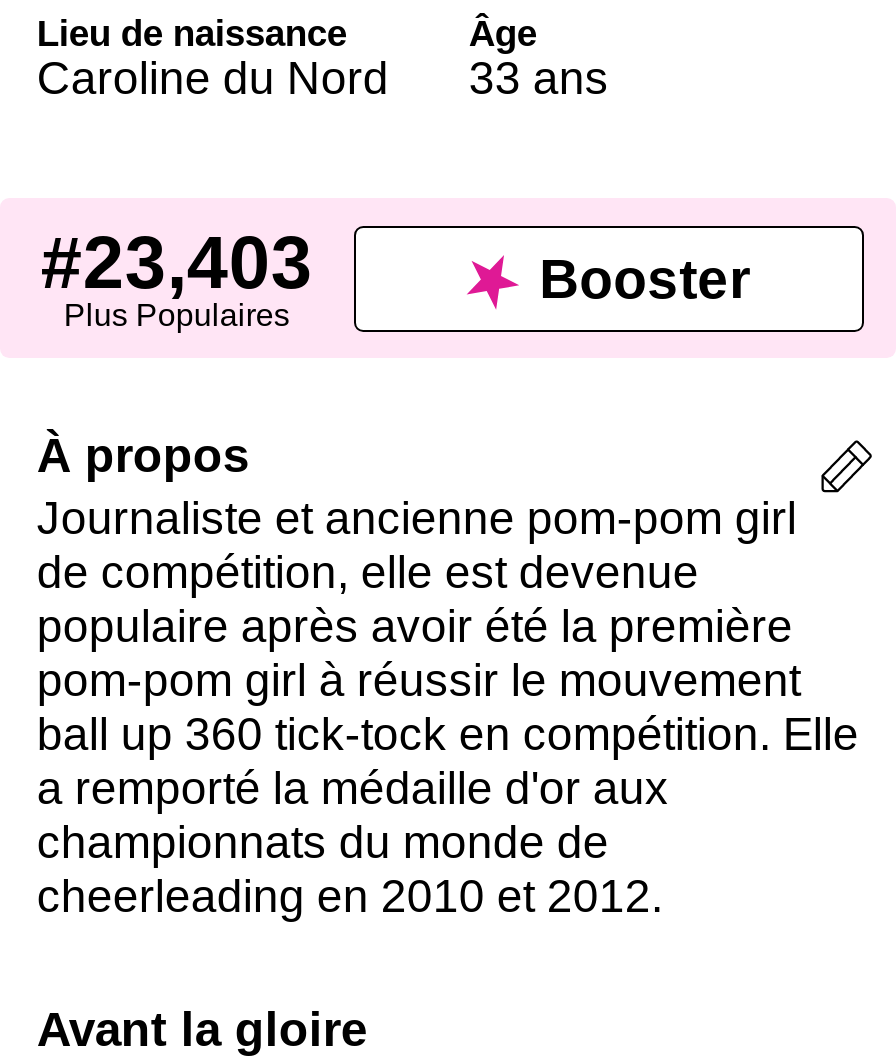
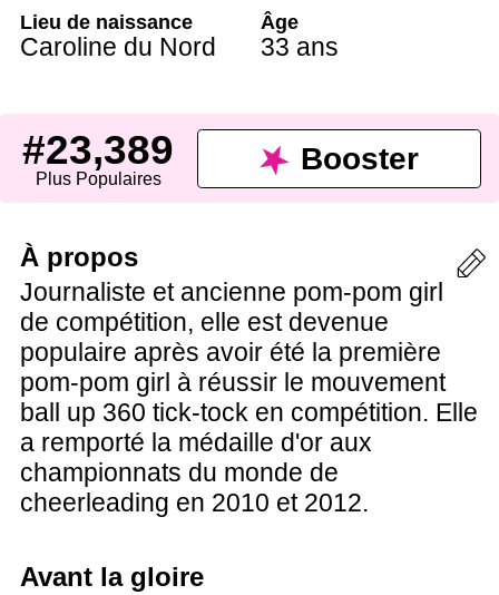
- #23,403
+ #23,389
